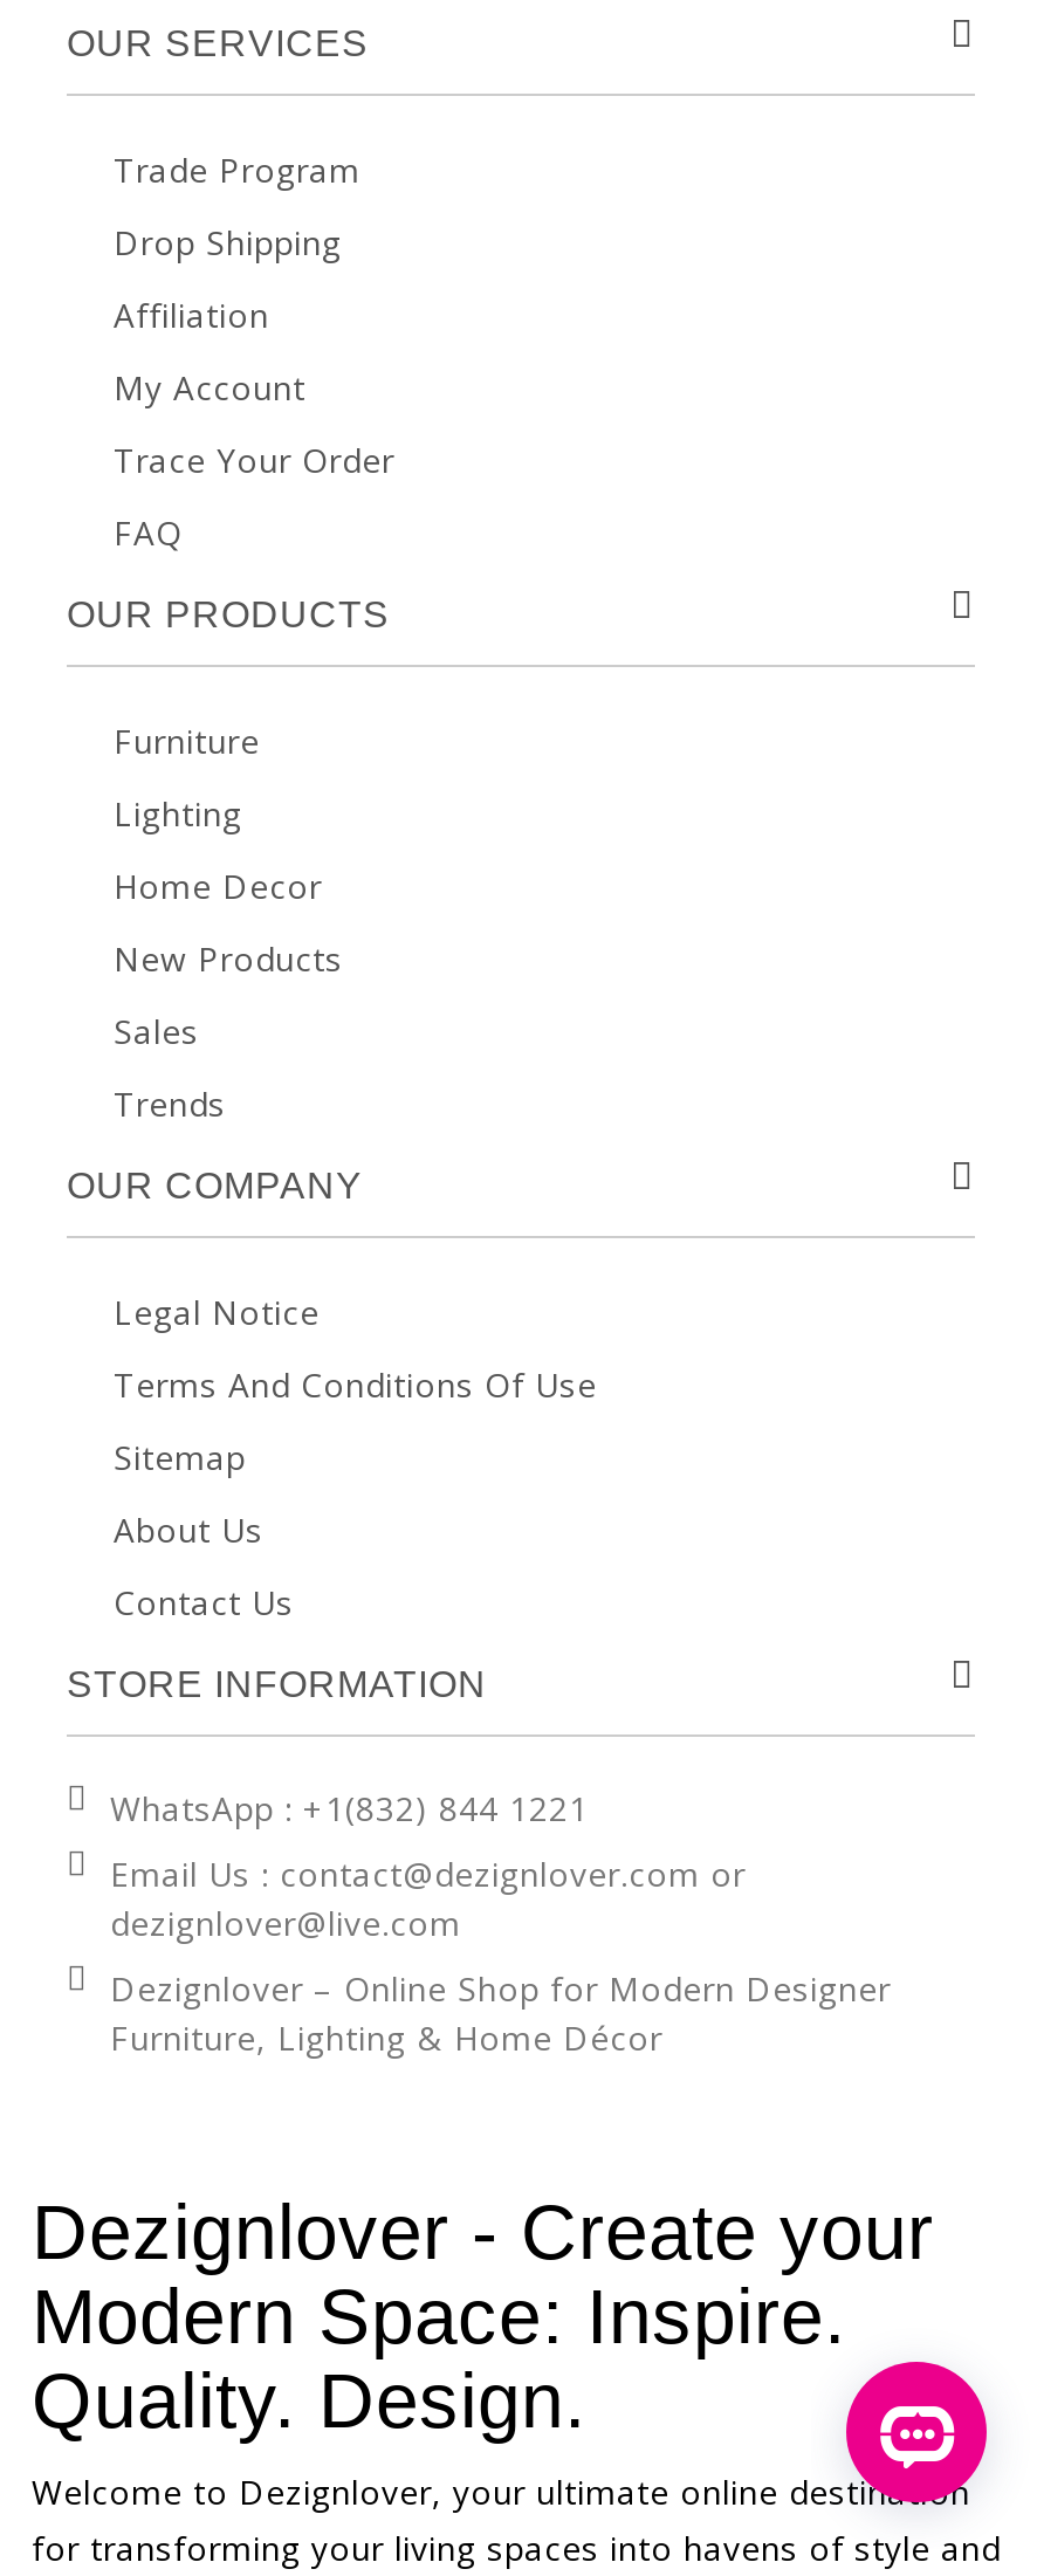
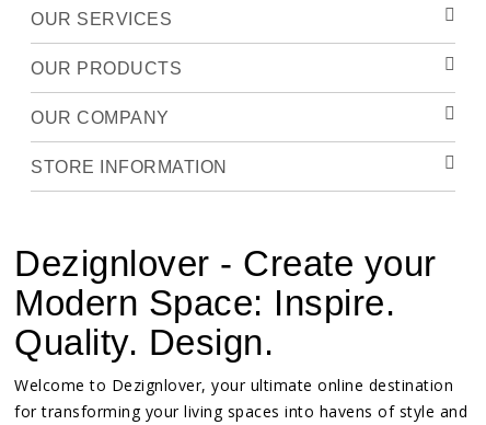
- Trade Program
- Drop Shipping
- Affiliation
- My Account
- Trace Your Order
- FAQ

- Furniture
- Lighting
- Home Decor
- New Products
- Sales
- Trends

- Legal Notice
- Terms And Conditions Of Use
- Sitemap
- About Us
- Contact Us

- WhatsApp: +1(832) 844 1221
- Email Us : contact@dezignlover.com or
- dezignlover@live.com
- Dezignlover – Online Shop for Modern Designer
- Furniture, Lighting & Home Décor

- [image]
